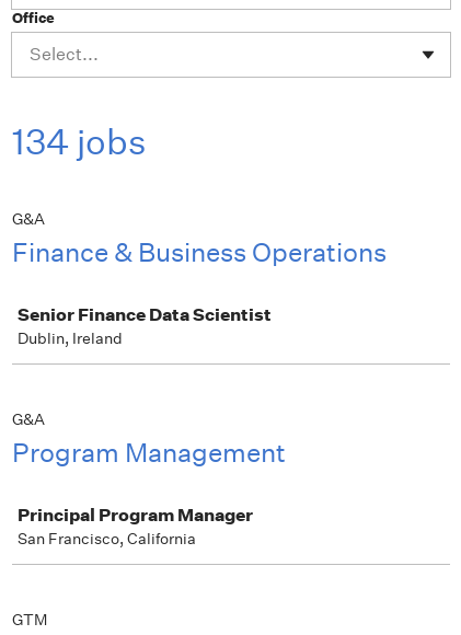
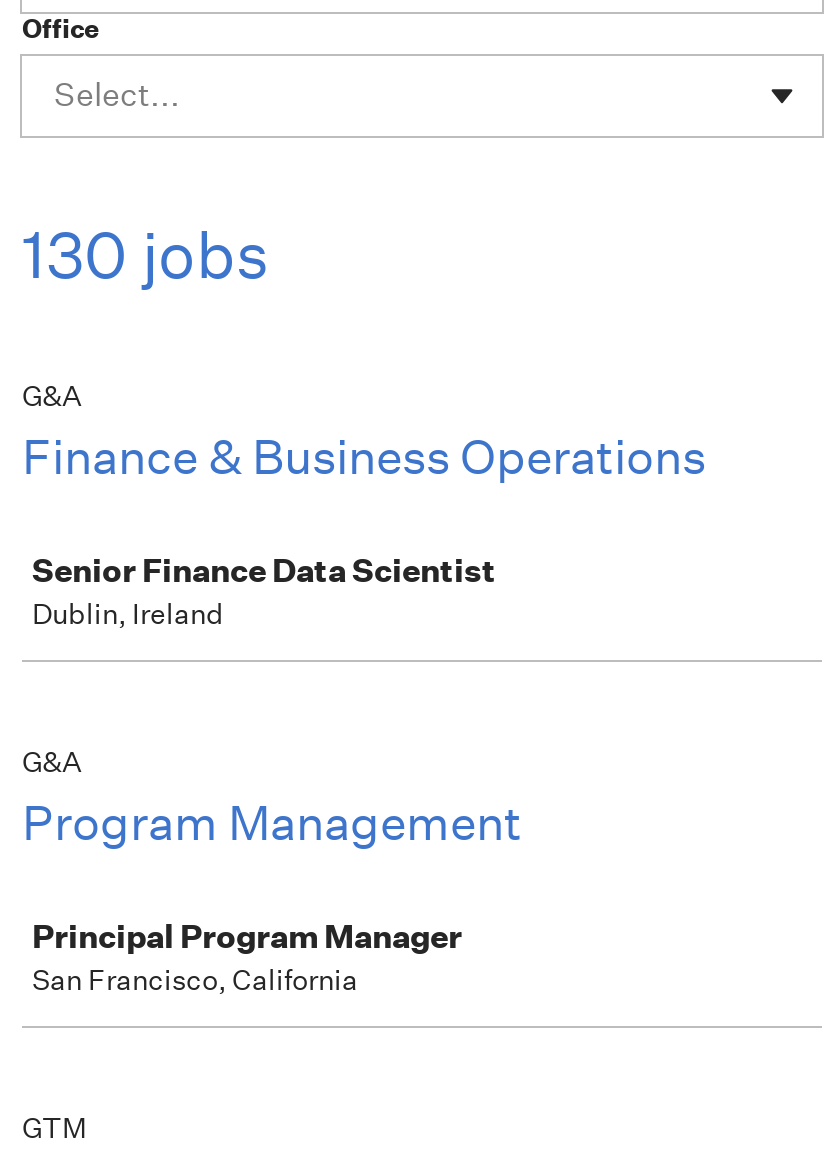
- 134 jobs
+ 130 jobs
